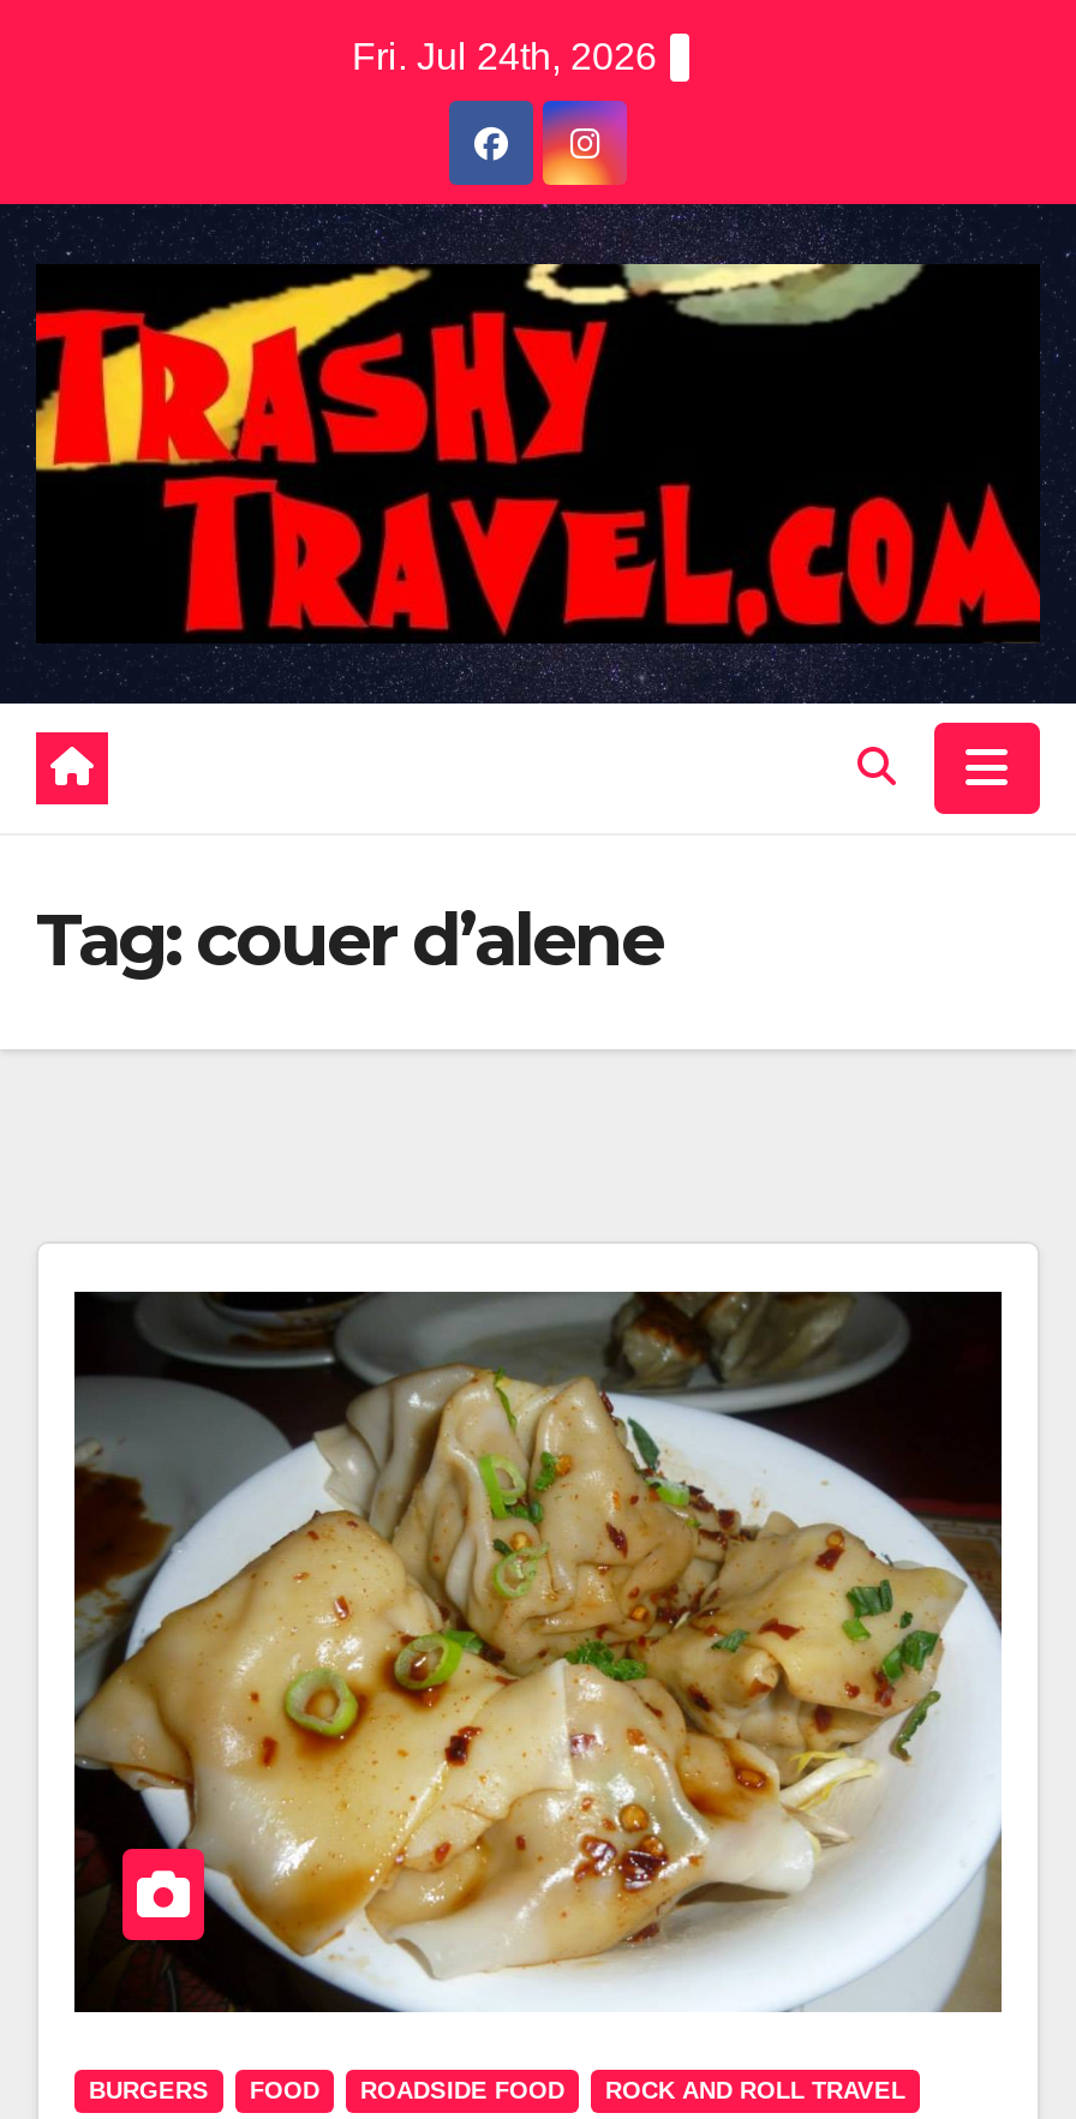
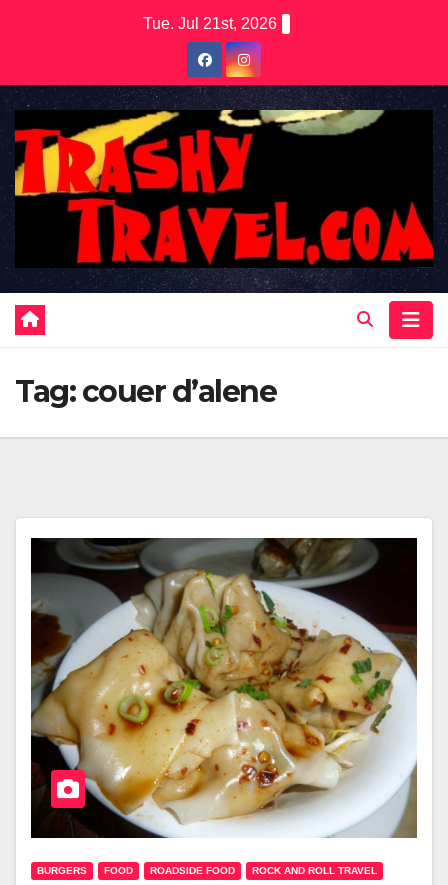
- Fri. Jul 24th, 2026
+ Tue. Jul 21st, 2026
